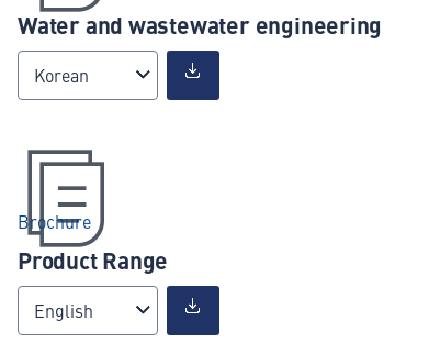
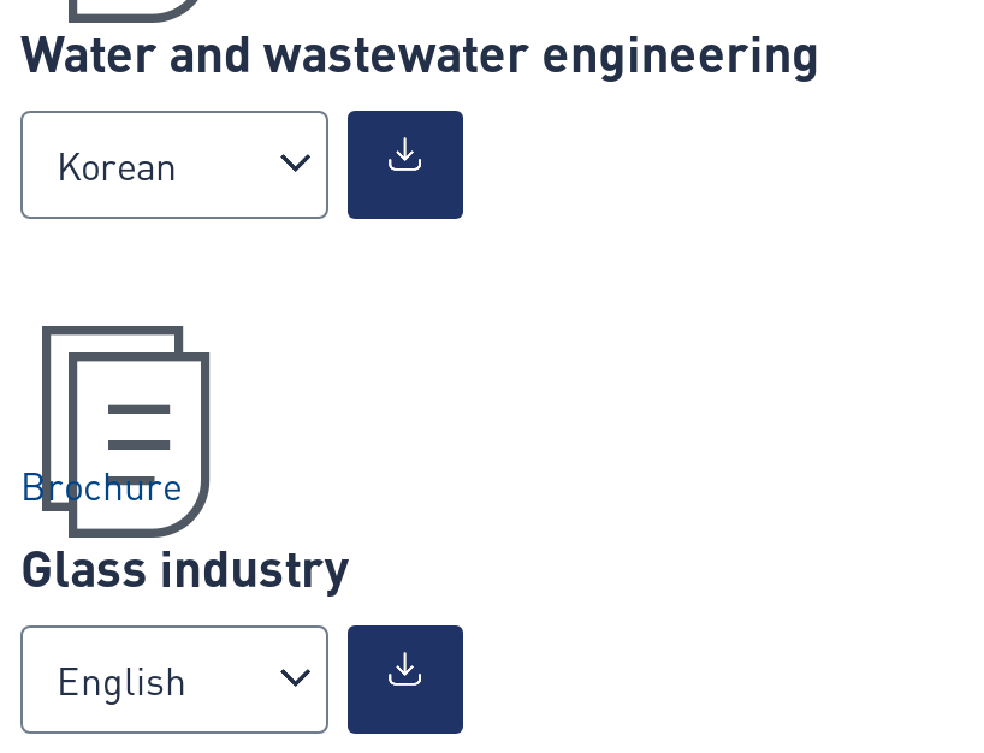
- Product Range
+ Glass industry
